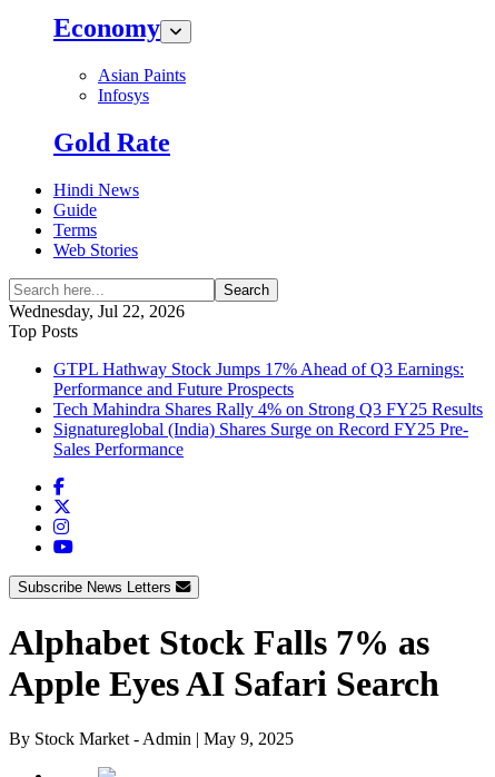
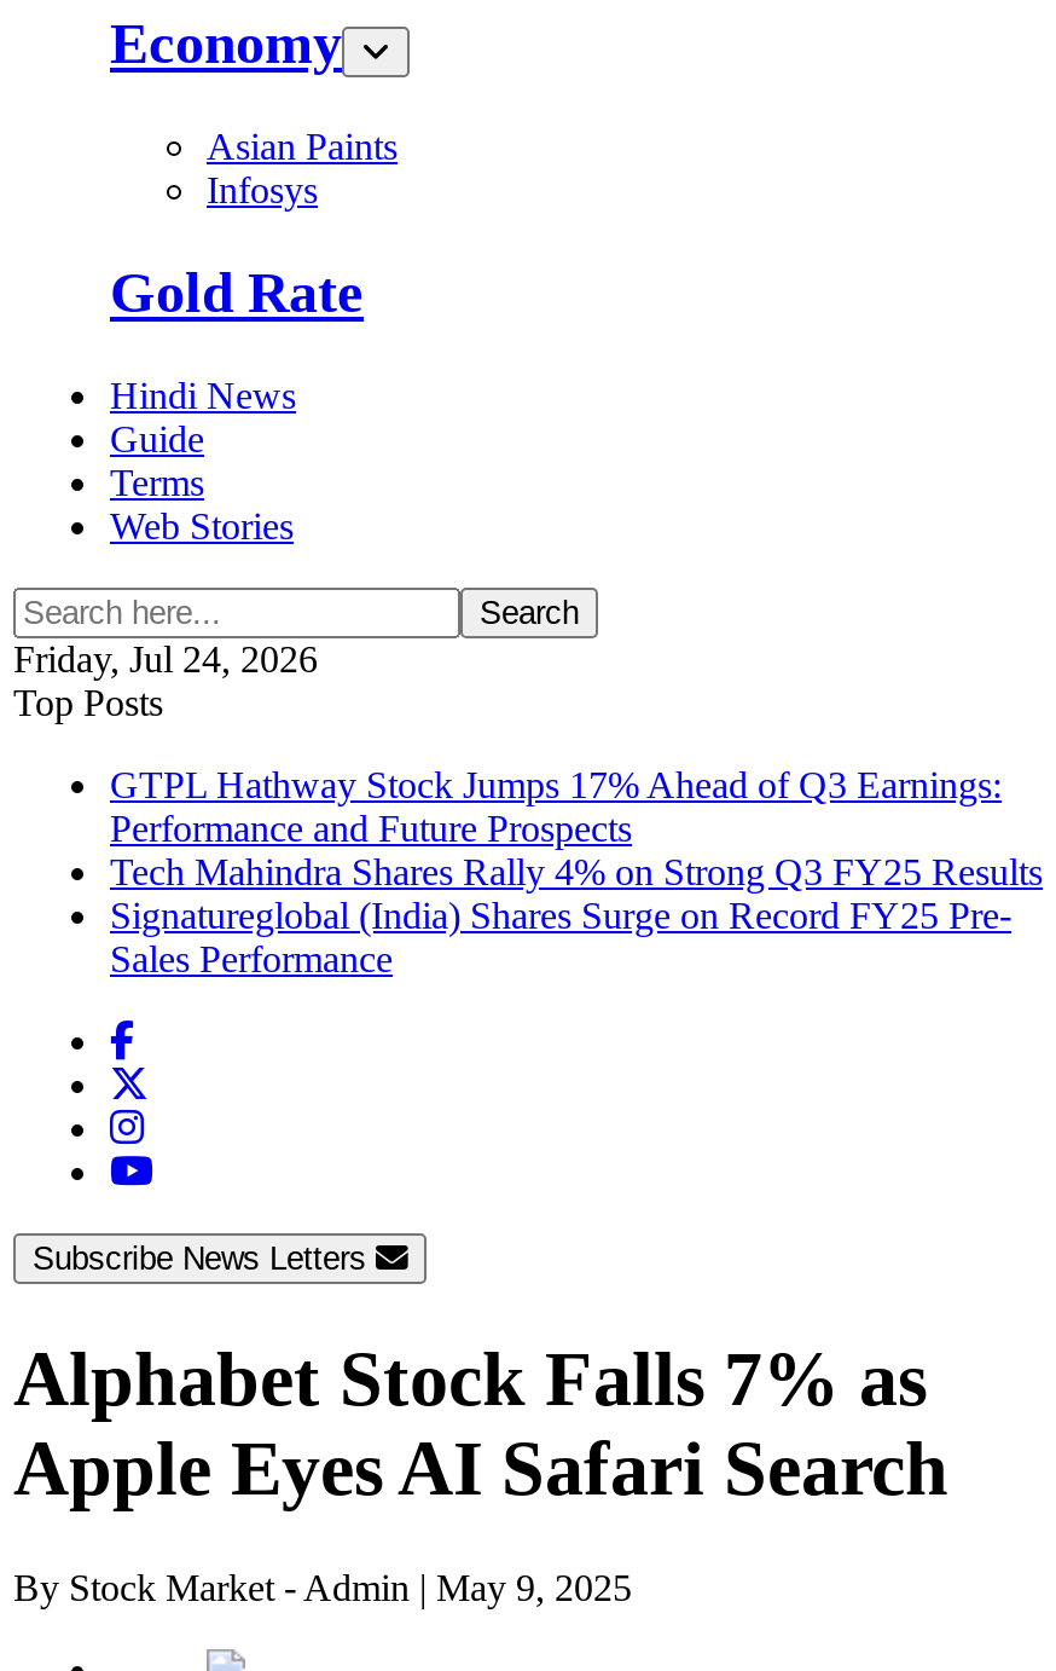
- Wednesday, Jul 22, 2026
+ Friday, Jul 24, 2026
